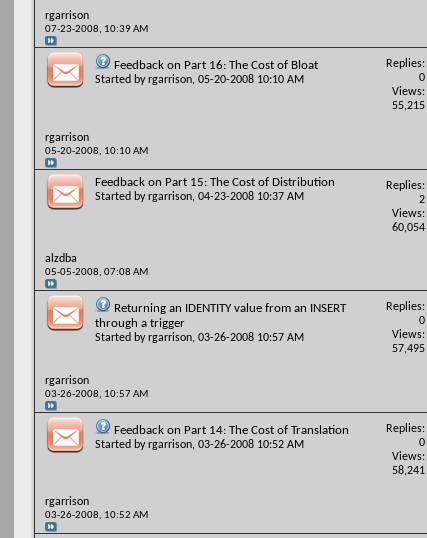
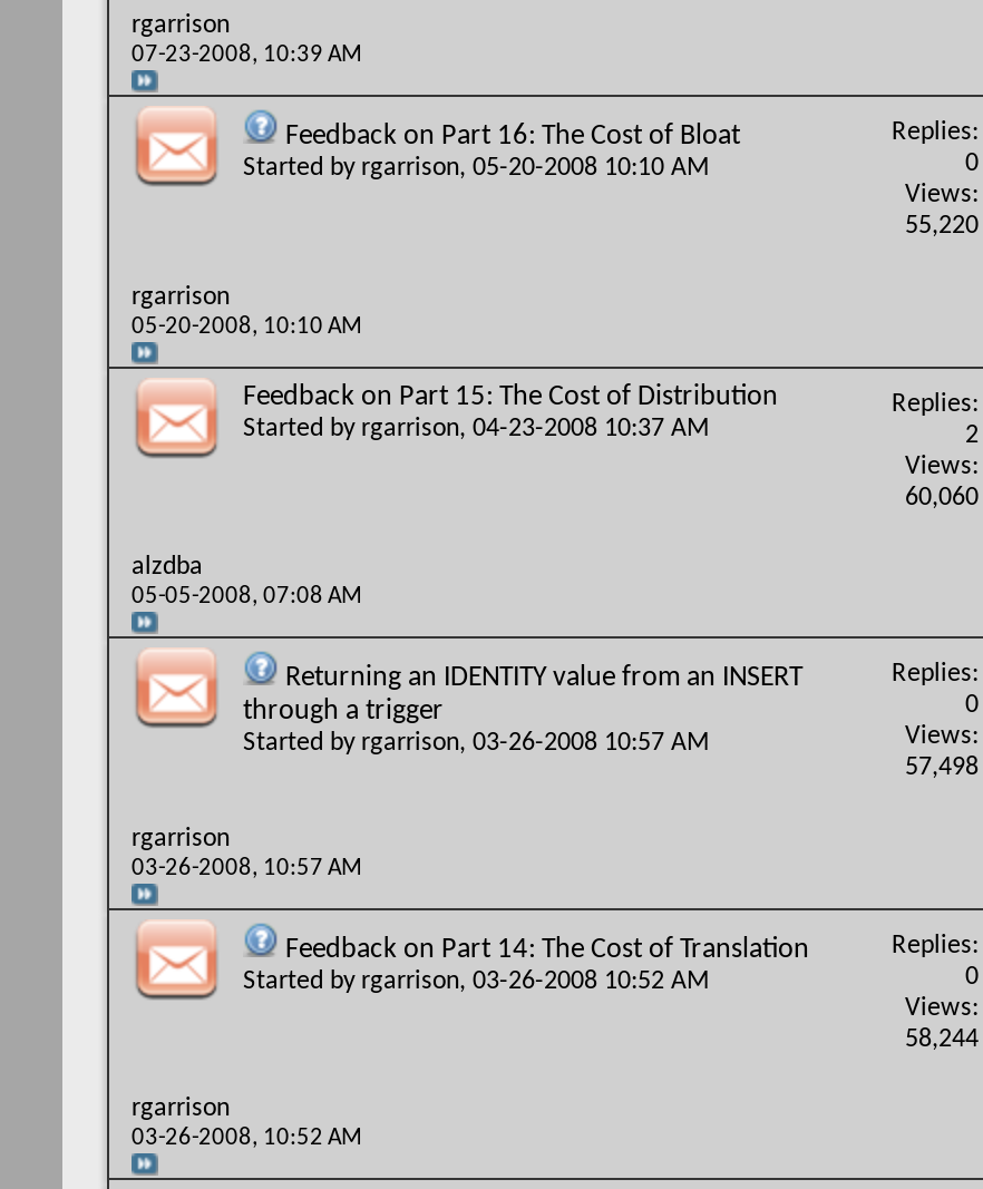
- 55,215
+ 55,220

- 60,054
+ 60,060

- 57,495
+ 57,498

- 58,241
+ 58,244
